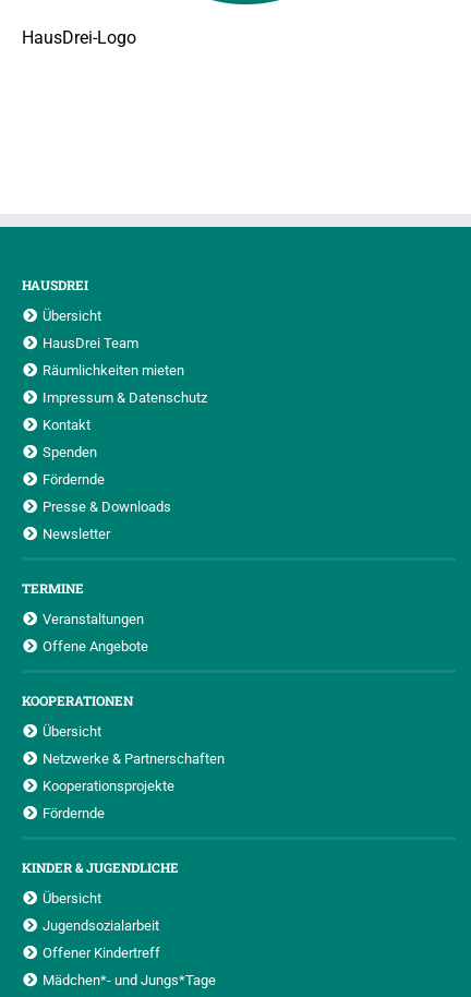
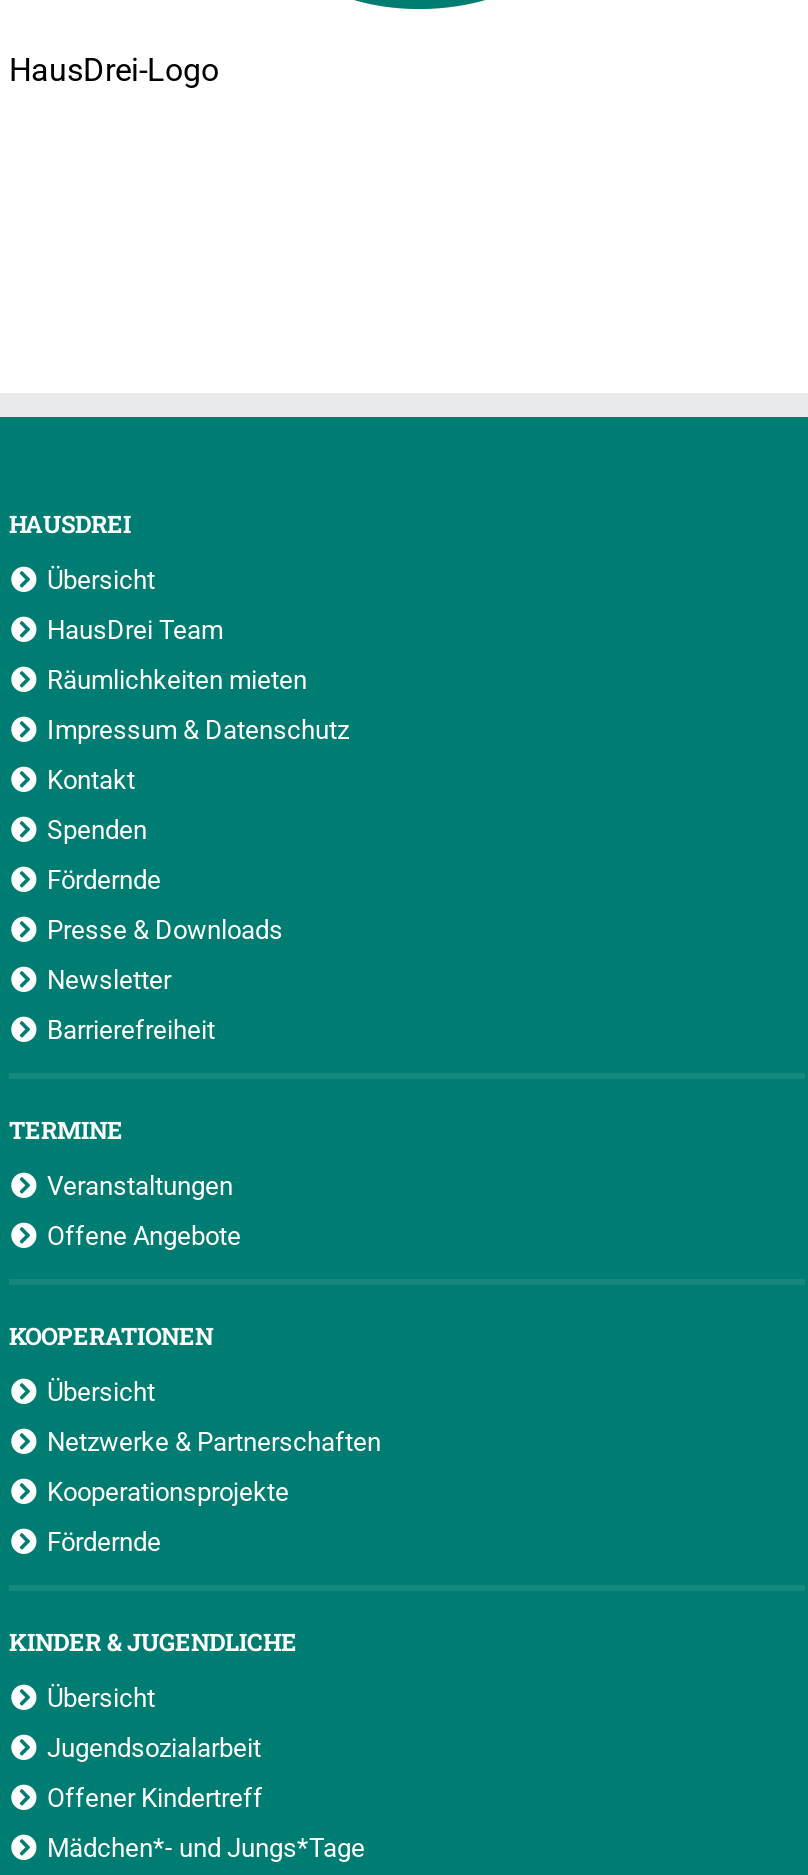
+ Barrierefreiheit
